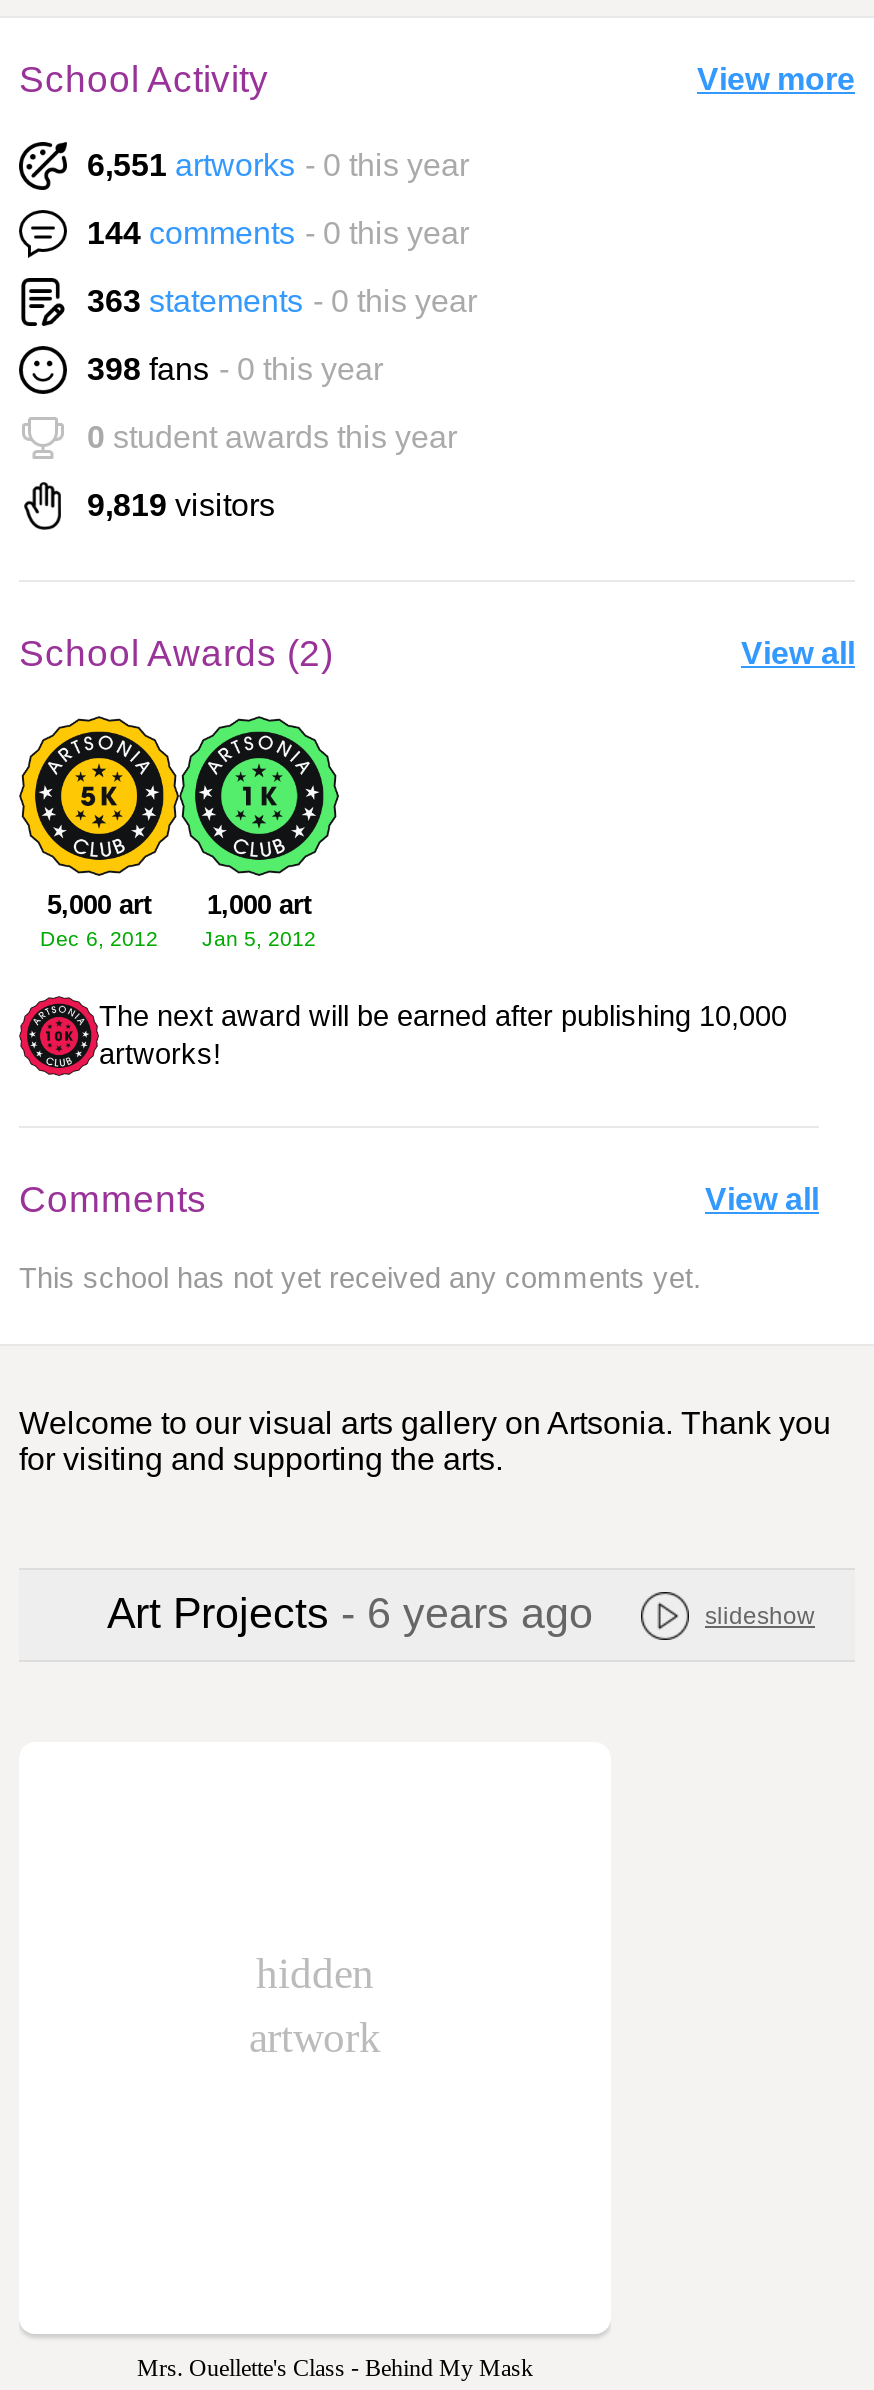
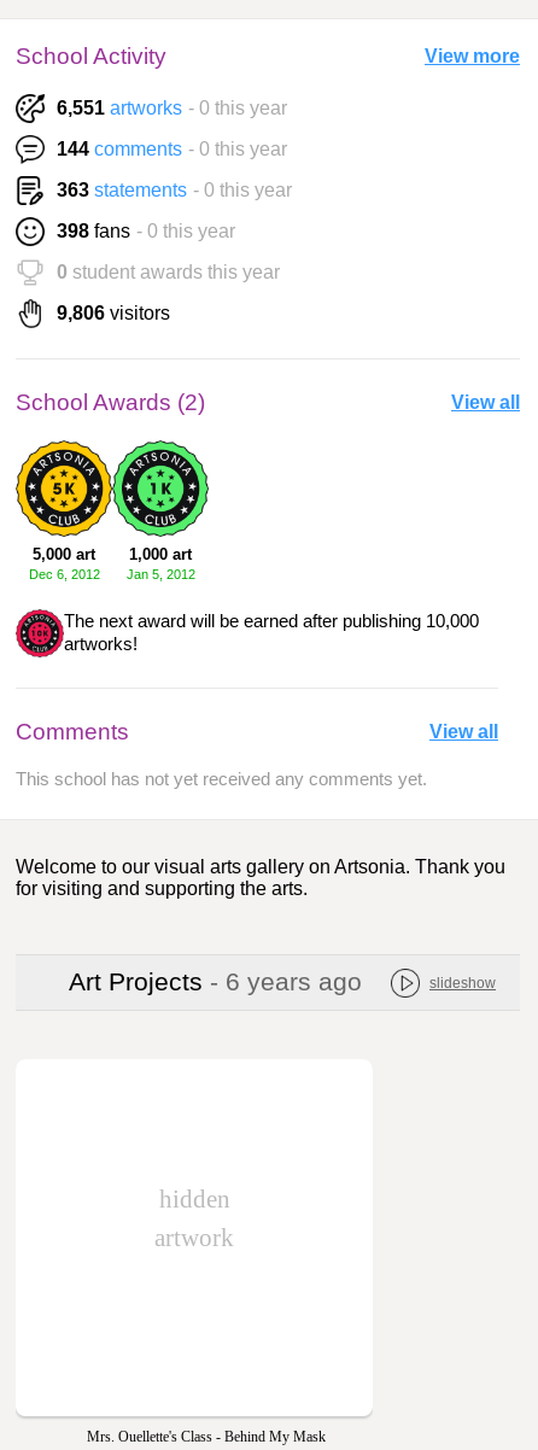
- 9,819 visitors
+ 9,806 visitors
